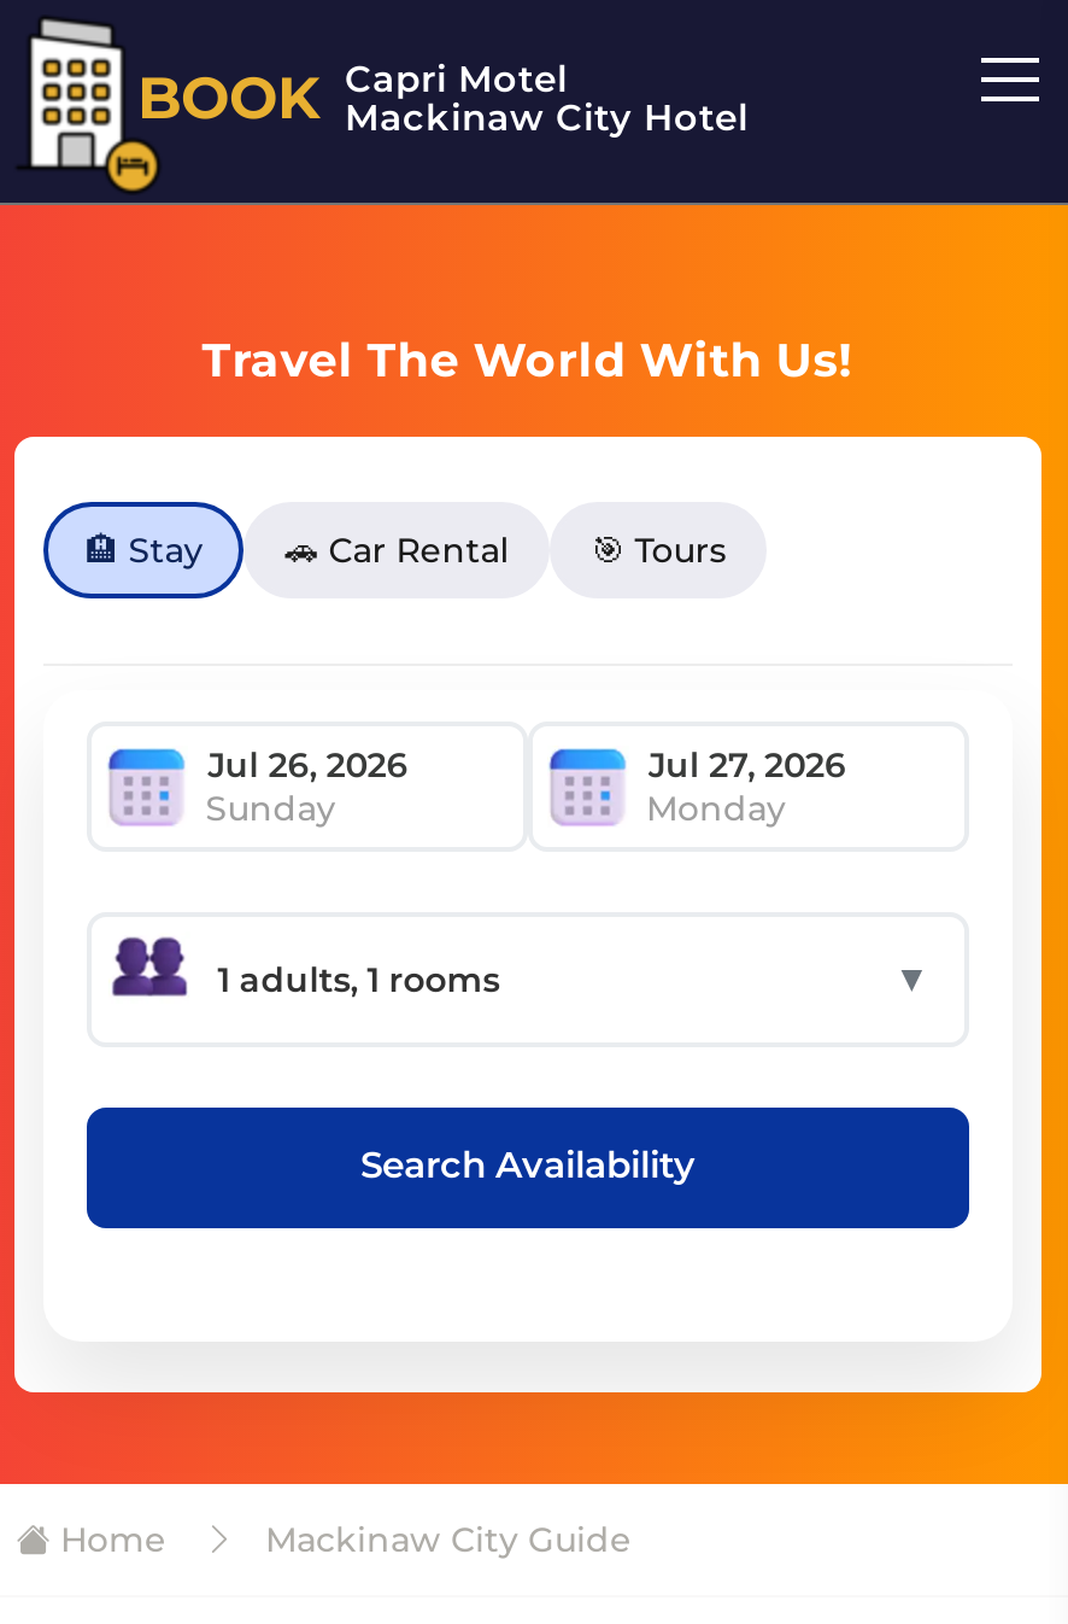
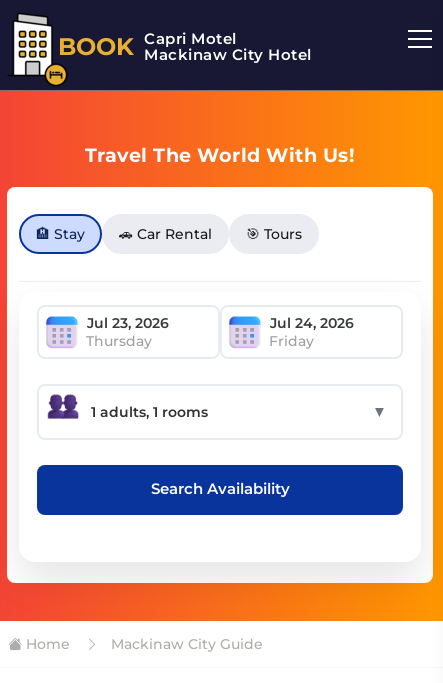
- Sunday
- Monday
+ Thursday
+ Friday
